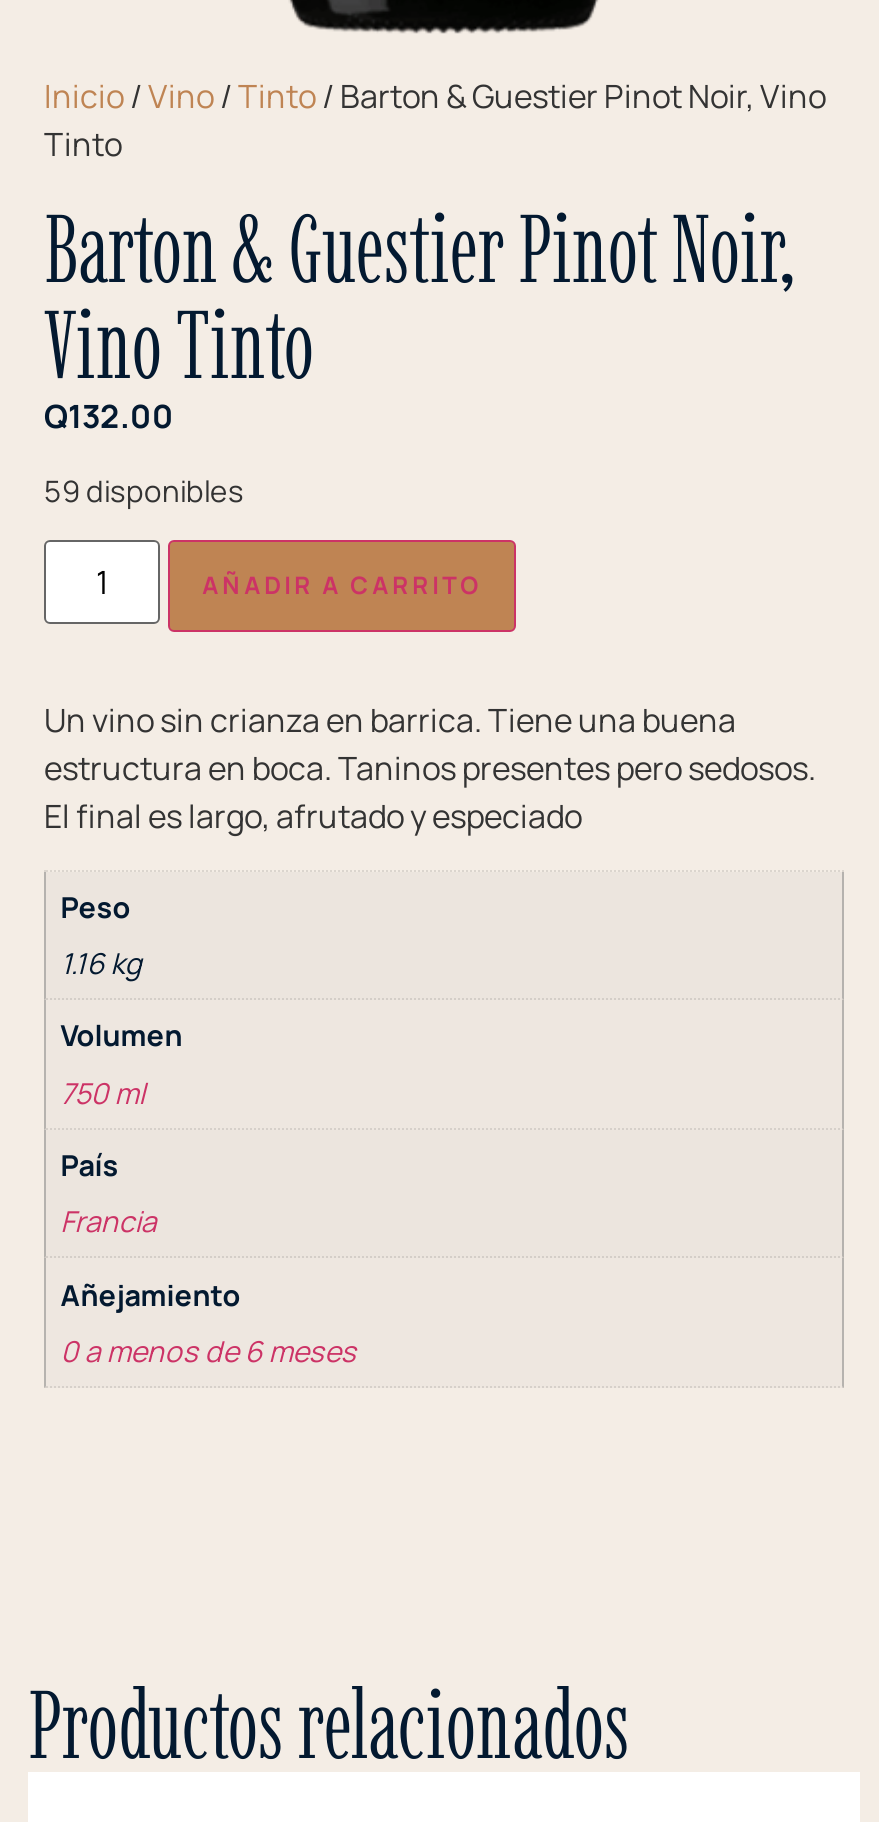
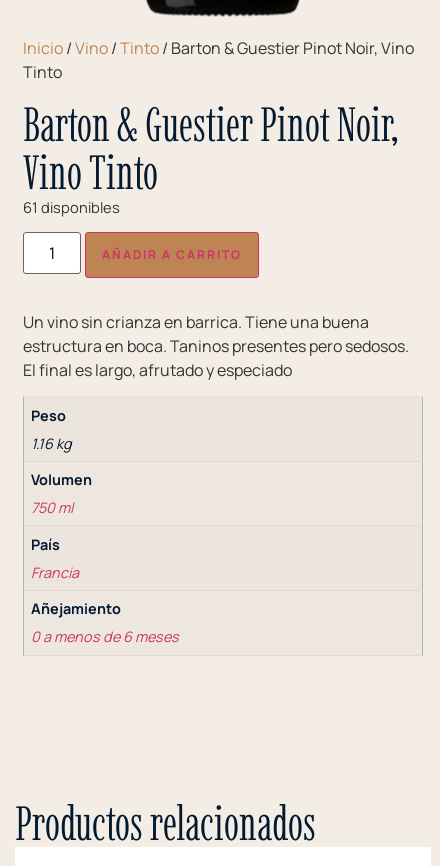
- Q132.00
- 59 disponibles
+ 61 disponibles
